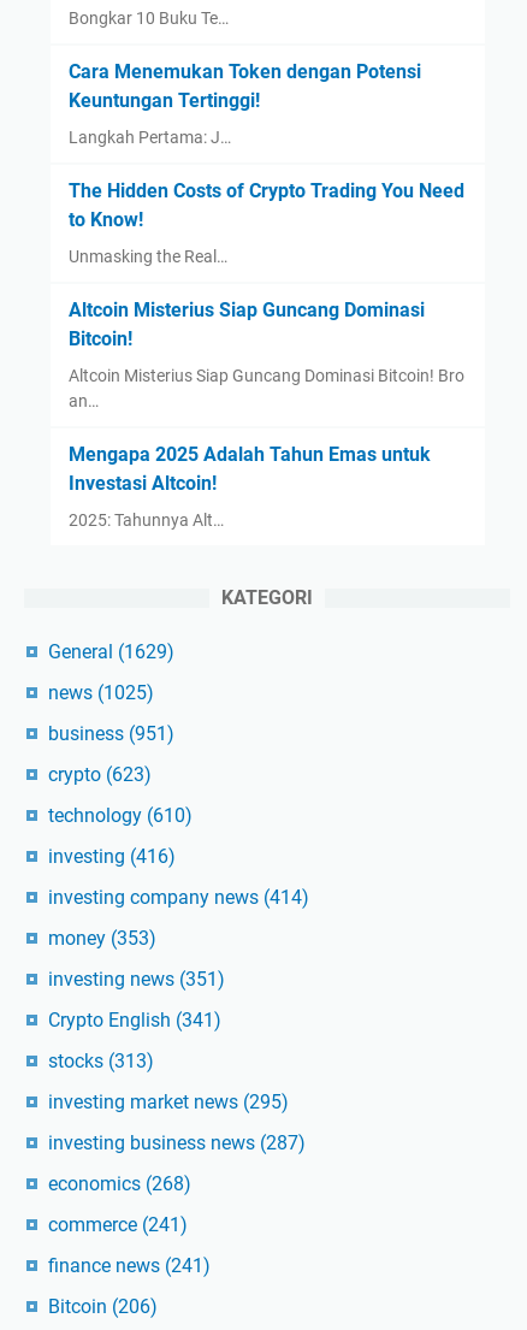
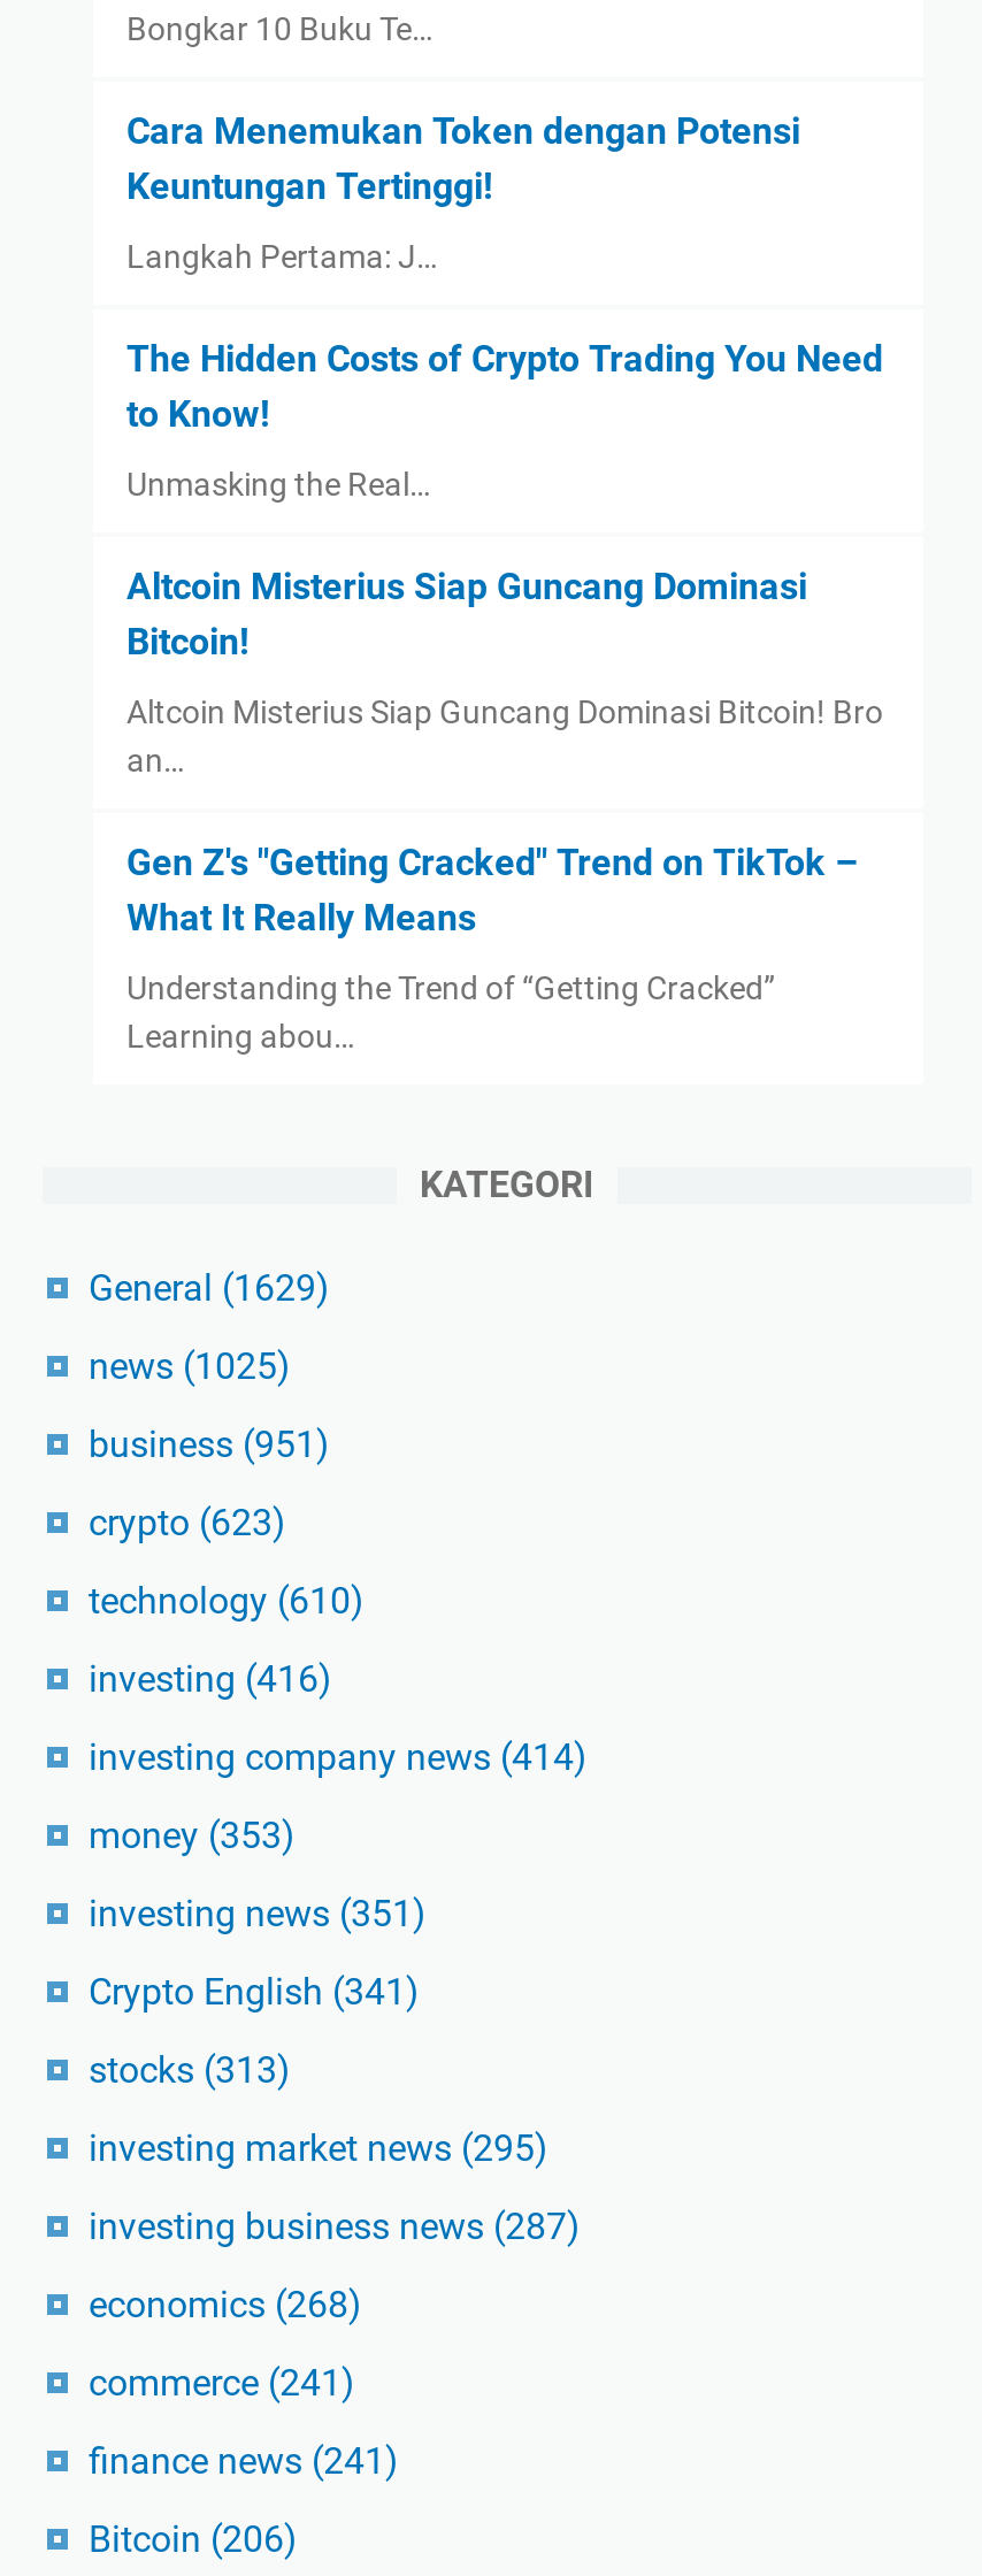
- Mengapa 2025 Adalah Tahun Emas untuk
- Investasi Altcoin!
+ Gen Z's "Getting Cracked" Trend on TikTok –
+ What It Really Means

- 2025: Tahunnya Alt…
+ Understanding the Trend of “Getting Cracked”
+ Learning abou…
